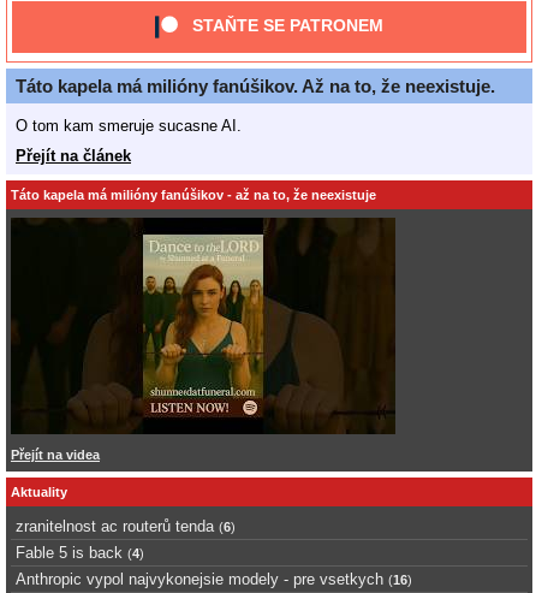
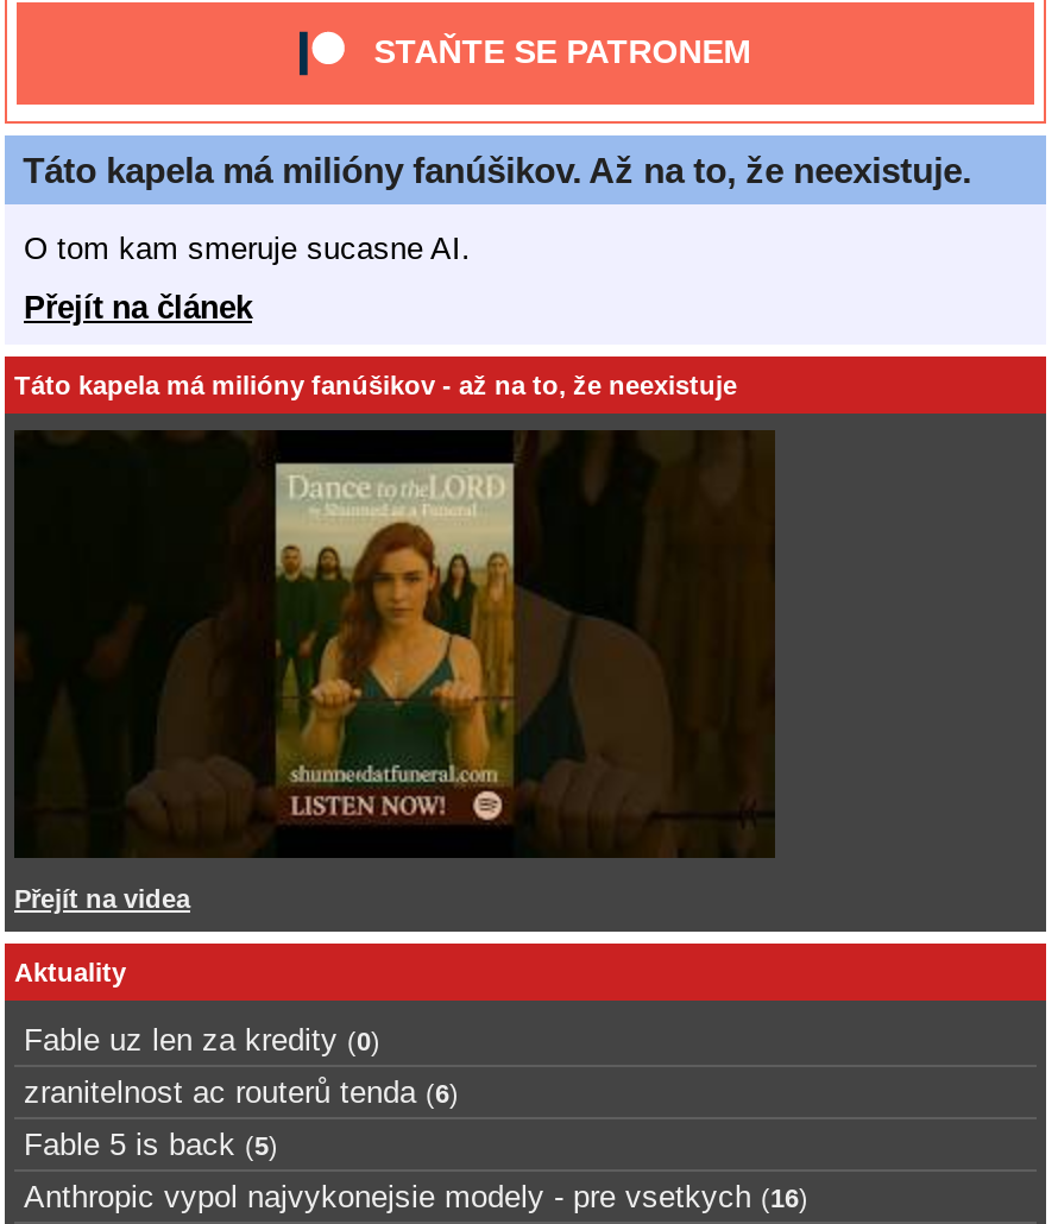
+ Fable uz len za kredity (0)

- Fable 5 is back (4)
+ Fable 5 is back (5)
